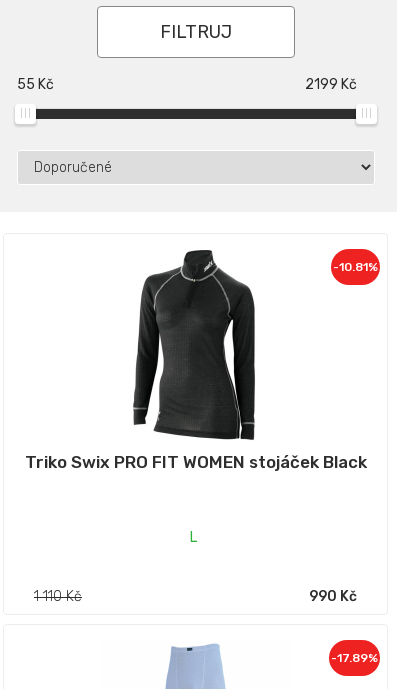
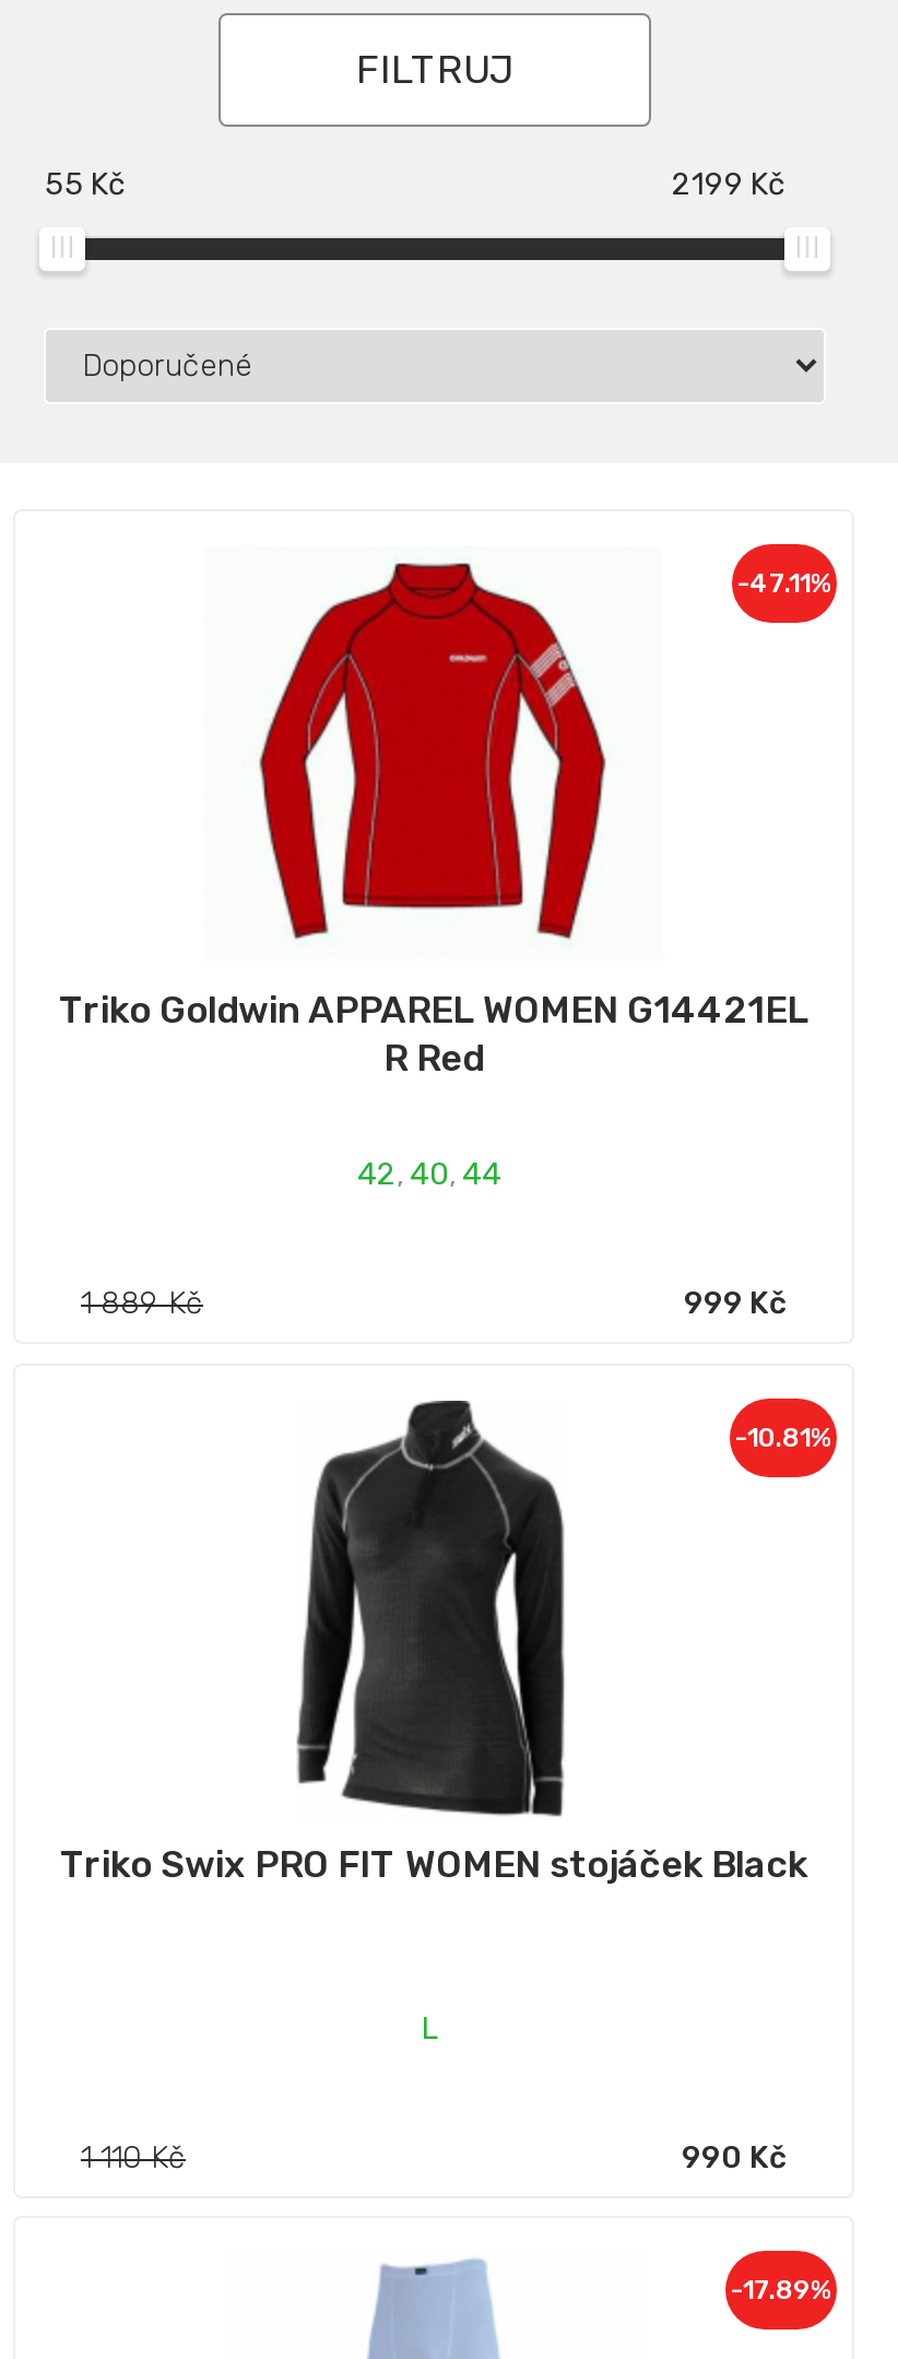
+ [image]
+ Triko Goldwin APPAREL WOMEN G14421EL
+ R Red
+ 42, 40, 44
+ 1 889 Kč
+ 999 Kč

+ -47.11%
